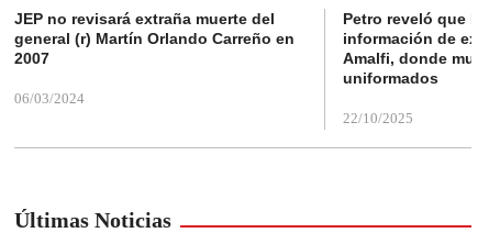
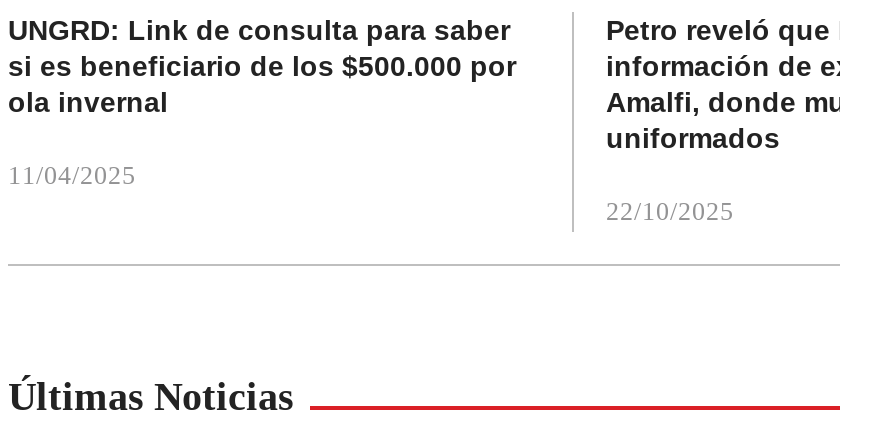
- JEP no revisará extraña muerte del
- general (r) Martín Orlando Carreño en
- 2007
+ UNGRD: Link de consulta para saber
+ si es beneficiario de los $500.000 por
+ ola invernal

- 06/03/2024
+ 11/04/2025
